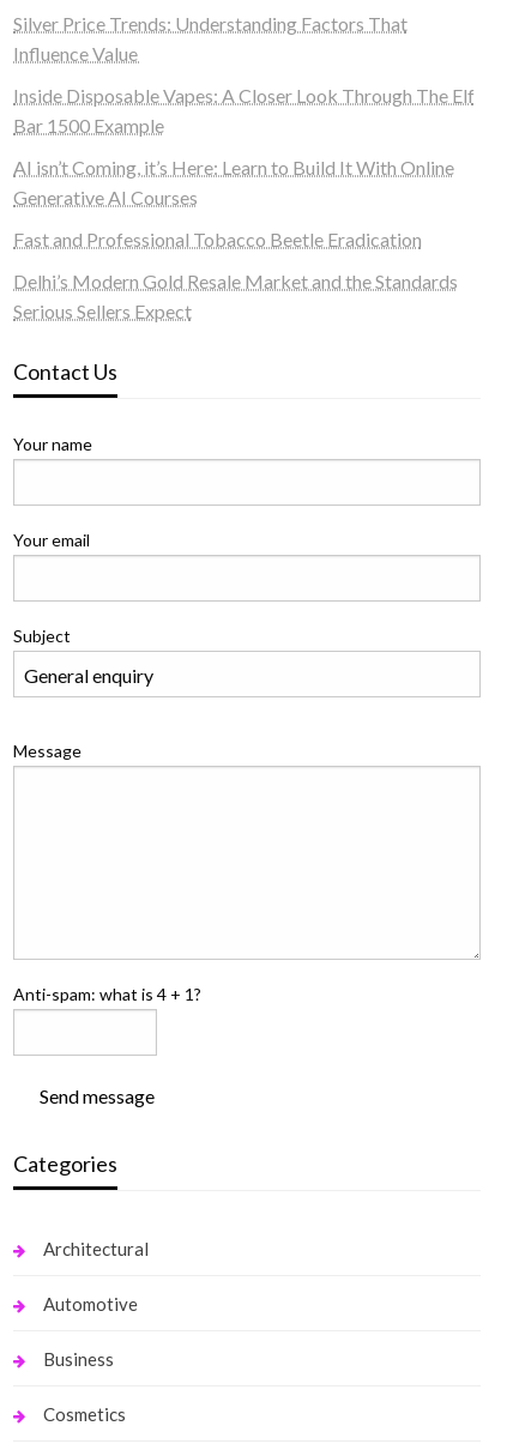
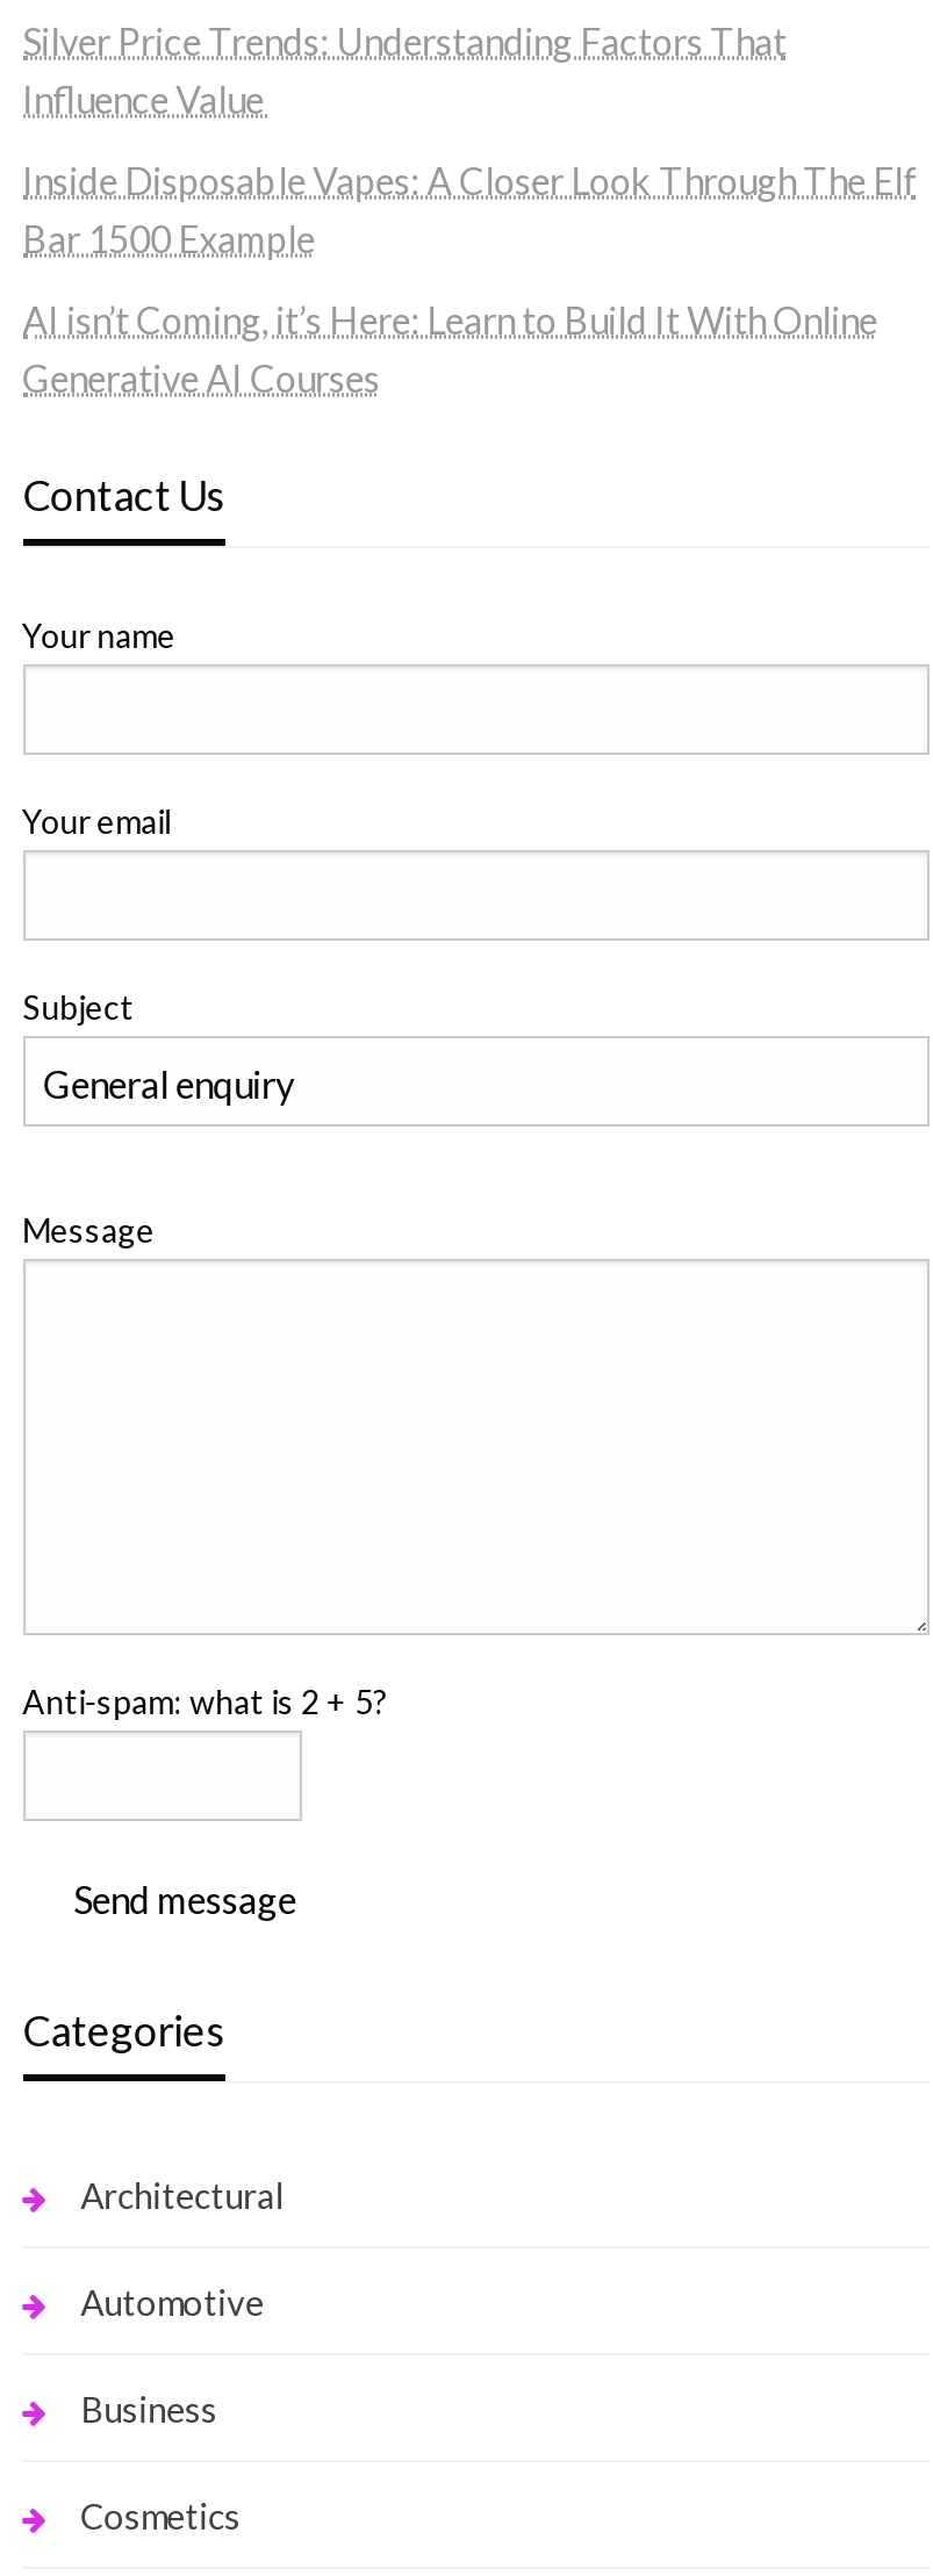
- Fast and Professional Tobacco Beetle Eradication
- Delhi’s Modern Gold Resale Market and the Standards
- Serious Sellers Expect

- Anti-spam: what is 4 + 1?
+ Anti-spam: what is 2 + 5?
